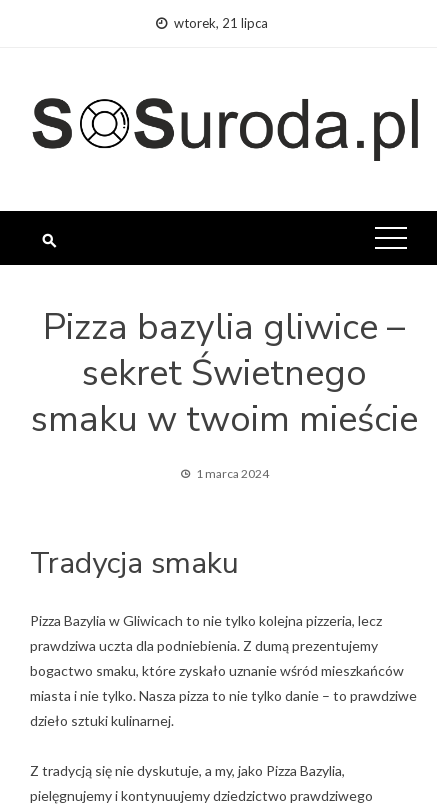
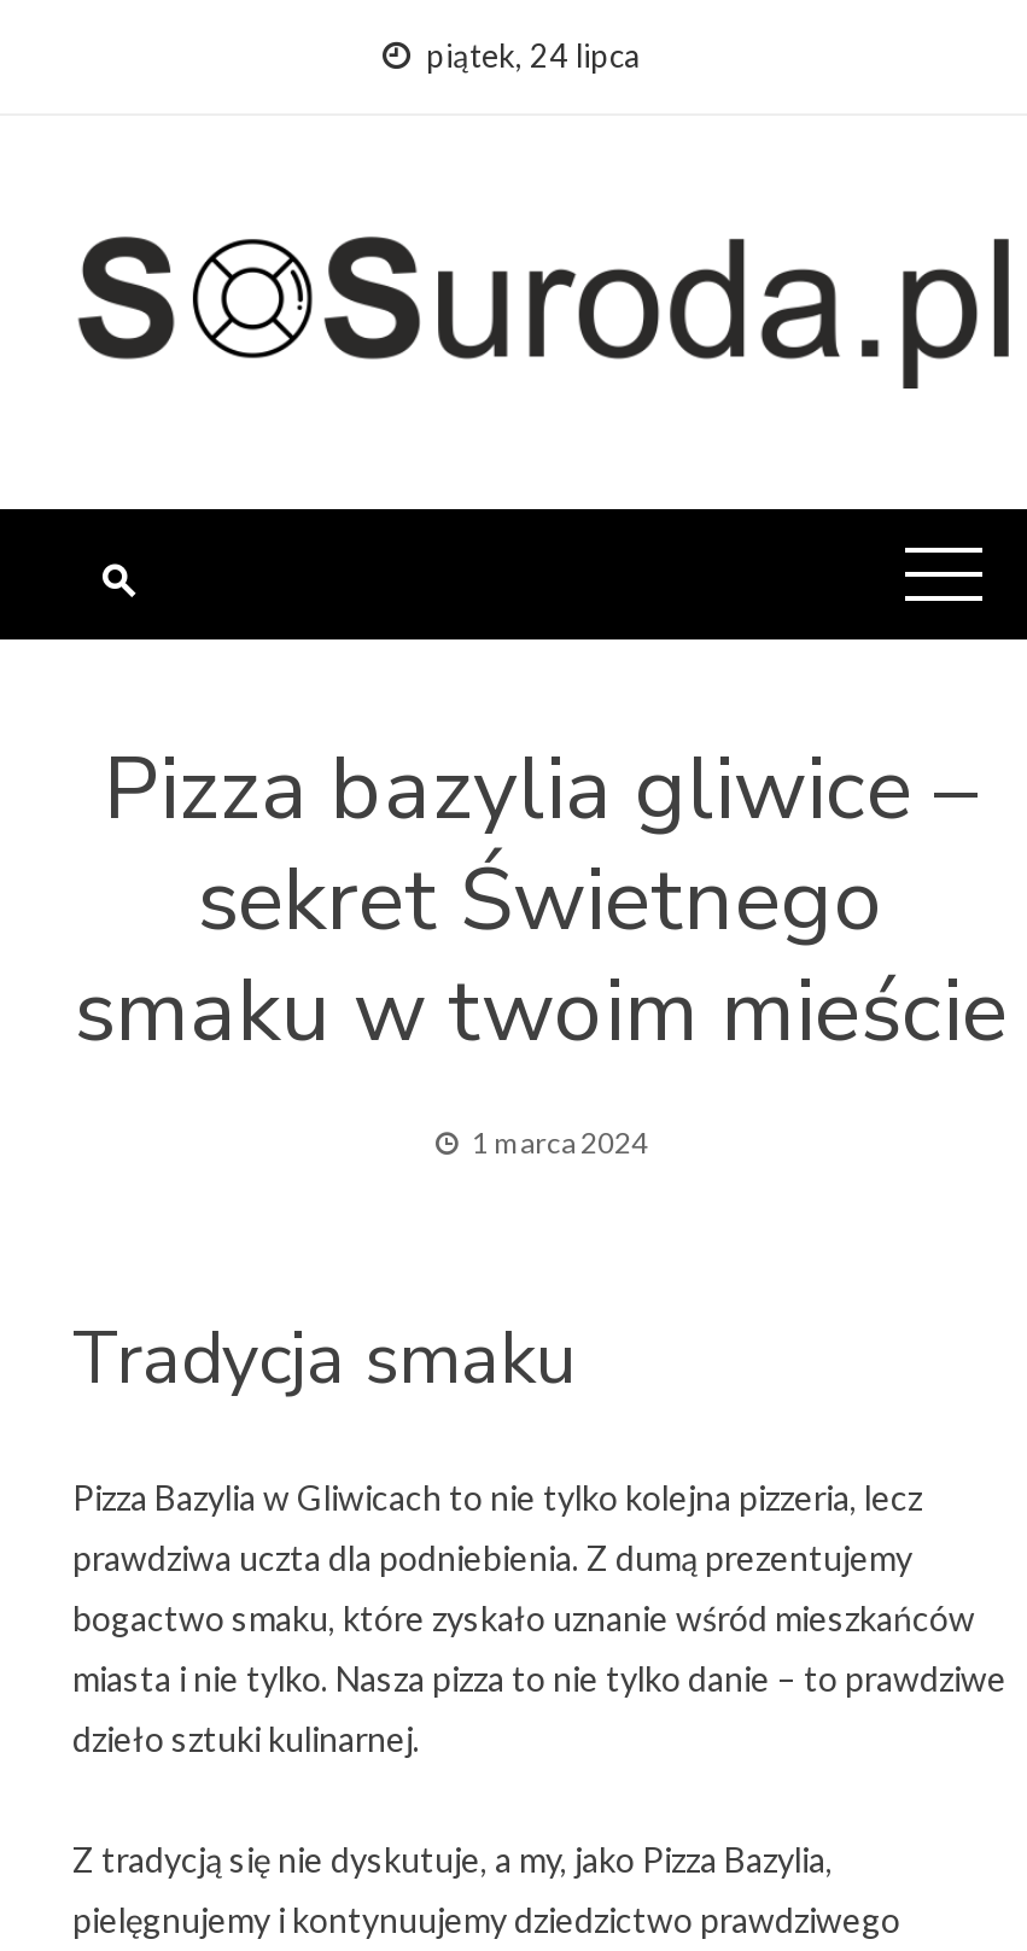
- wtorek, 21 lipca
+ piątek, 24 lipca
